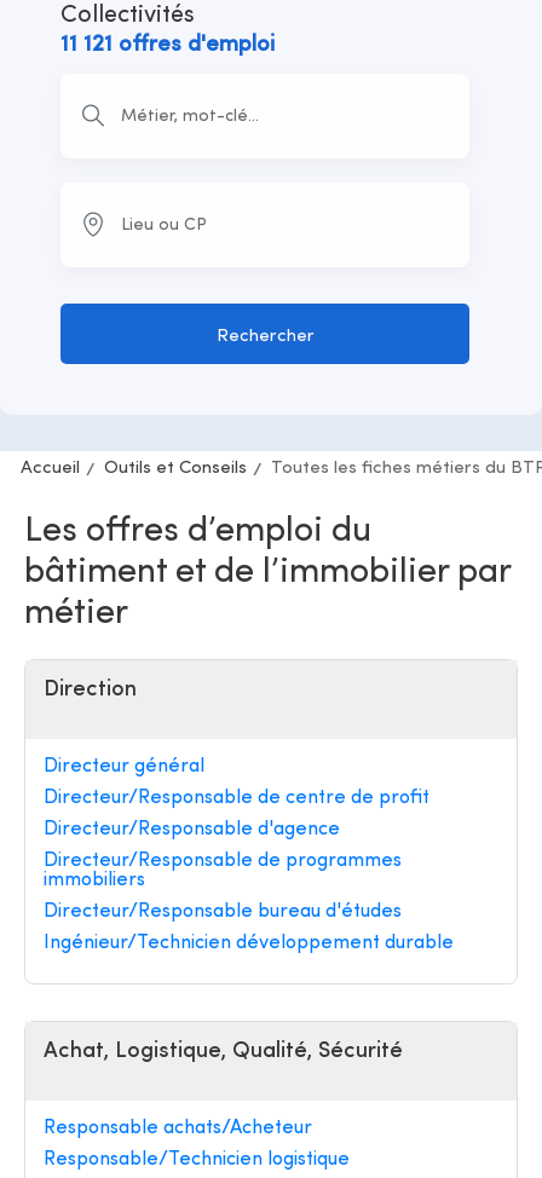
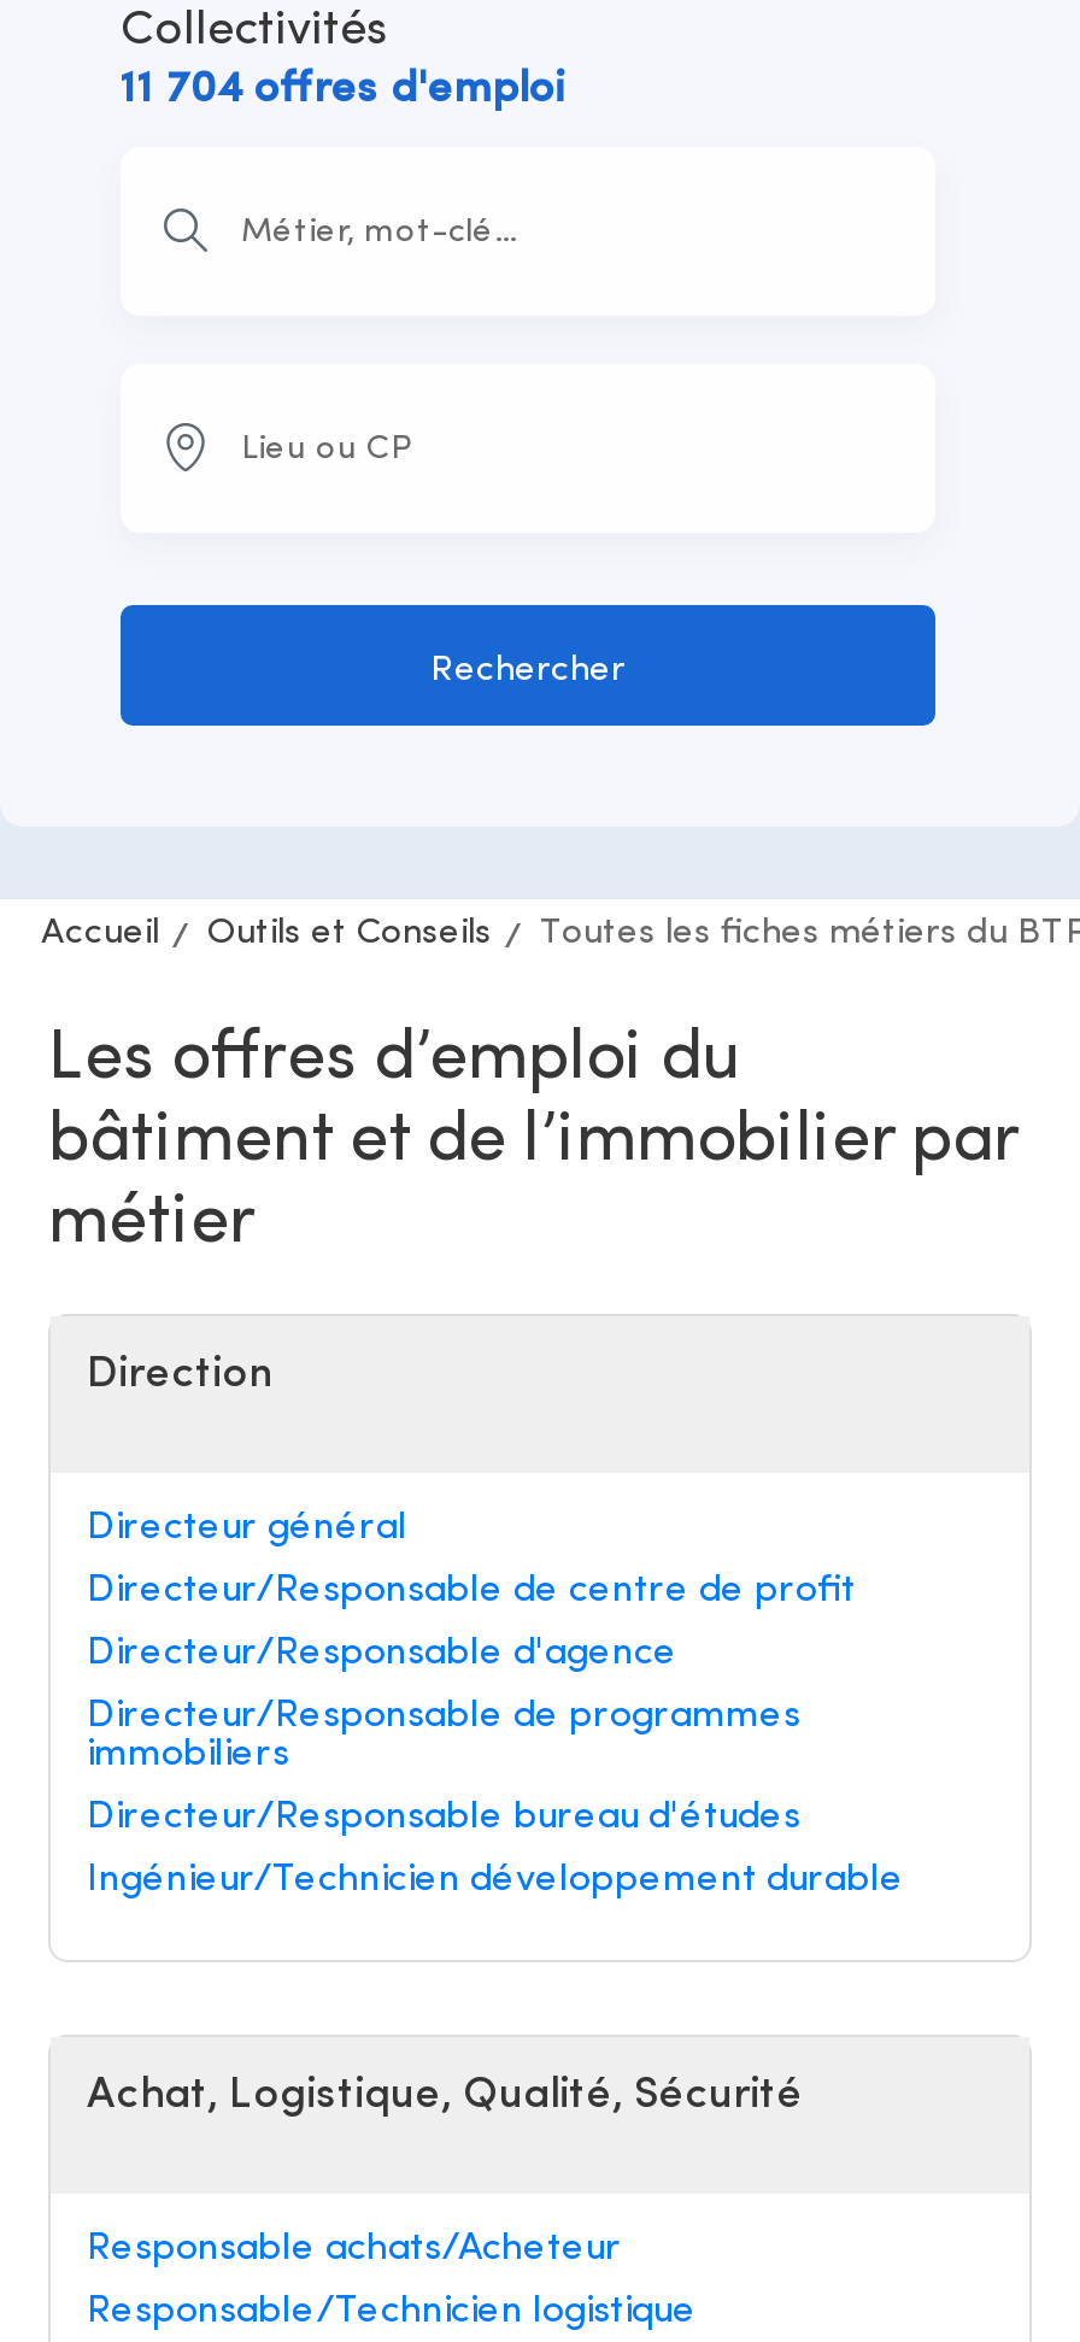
- 11 121 offres d'emploi
+ 11 704 offres d'emploi
